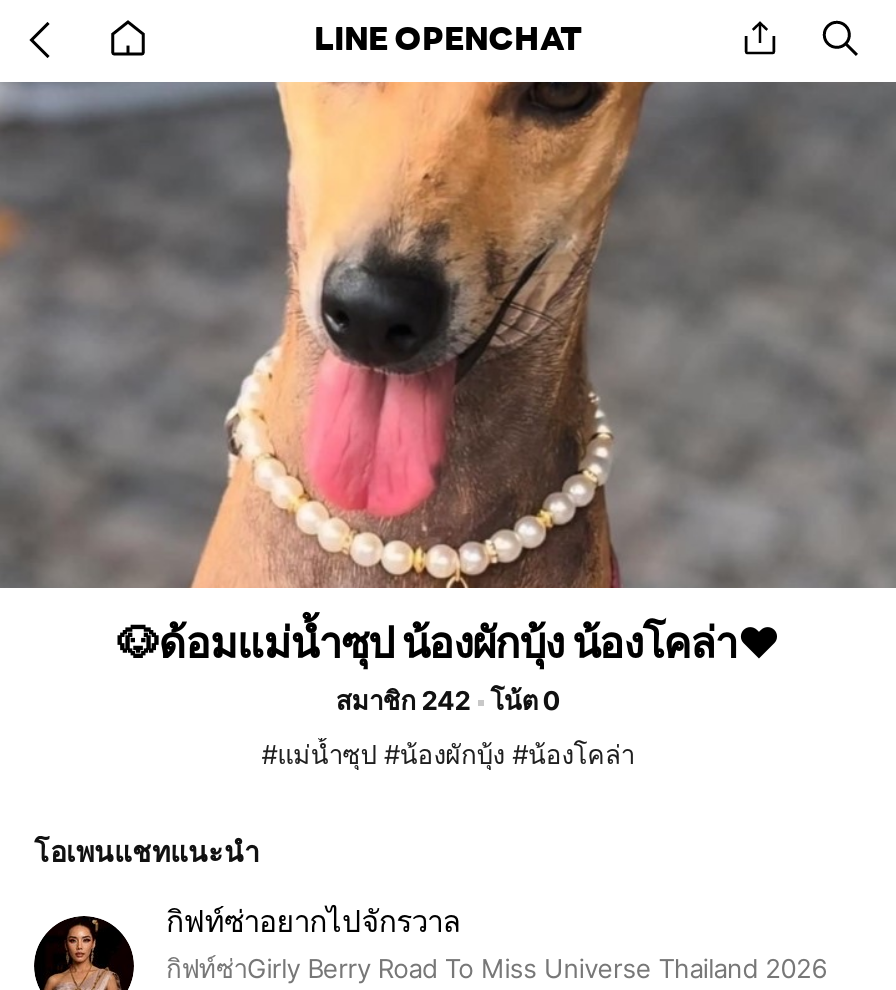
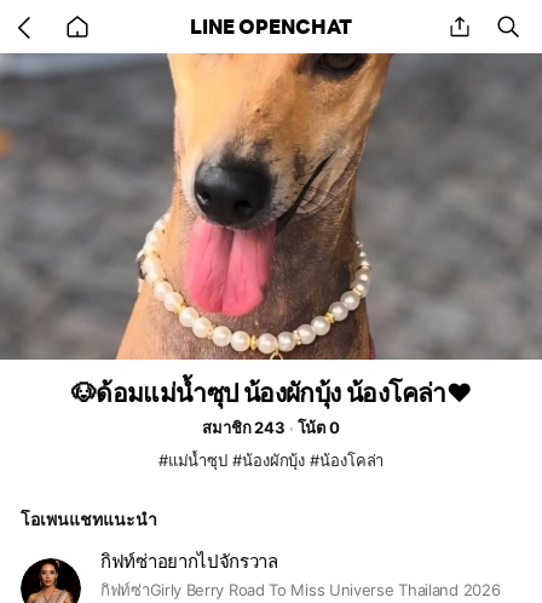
- สมาชิก 242 โน้ต 0
+ สมาชิก 243 โน้ต 0
